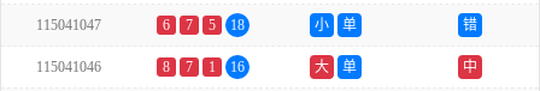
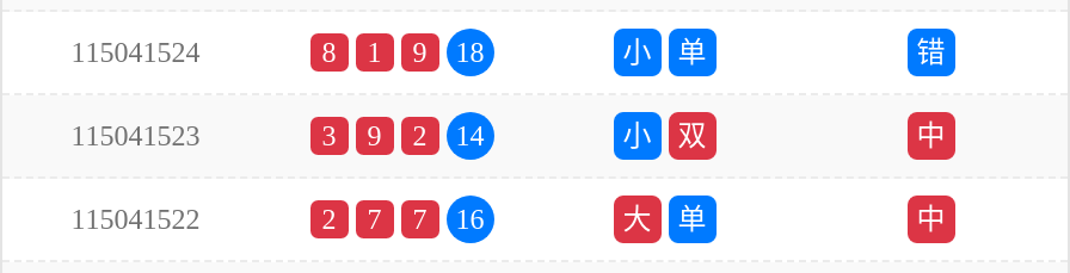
- 115041047
+ 115041524

- 6
+ 8

- 7
+ 1

- 5
+ 9

- 115041046
- 8
+ 115041523
+ 3
+ 9
+ 2
+ 14
+ 小
+ 双
+ 中
+ 115041522
+ 2

- 1
+ 7
